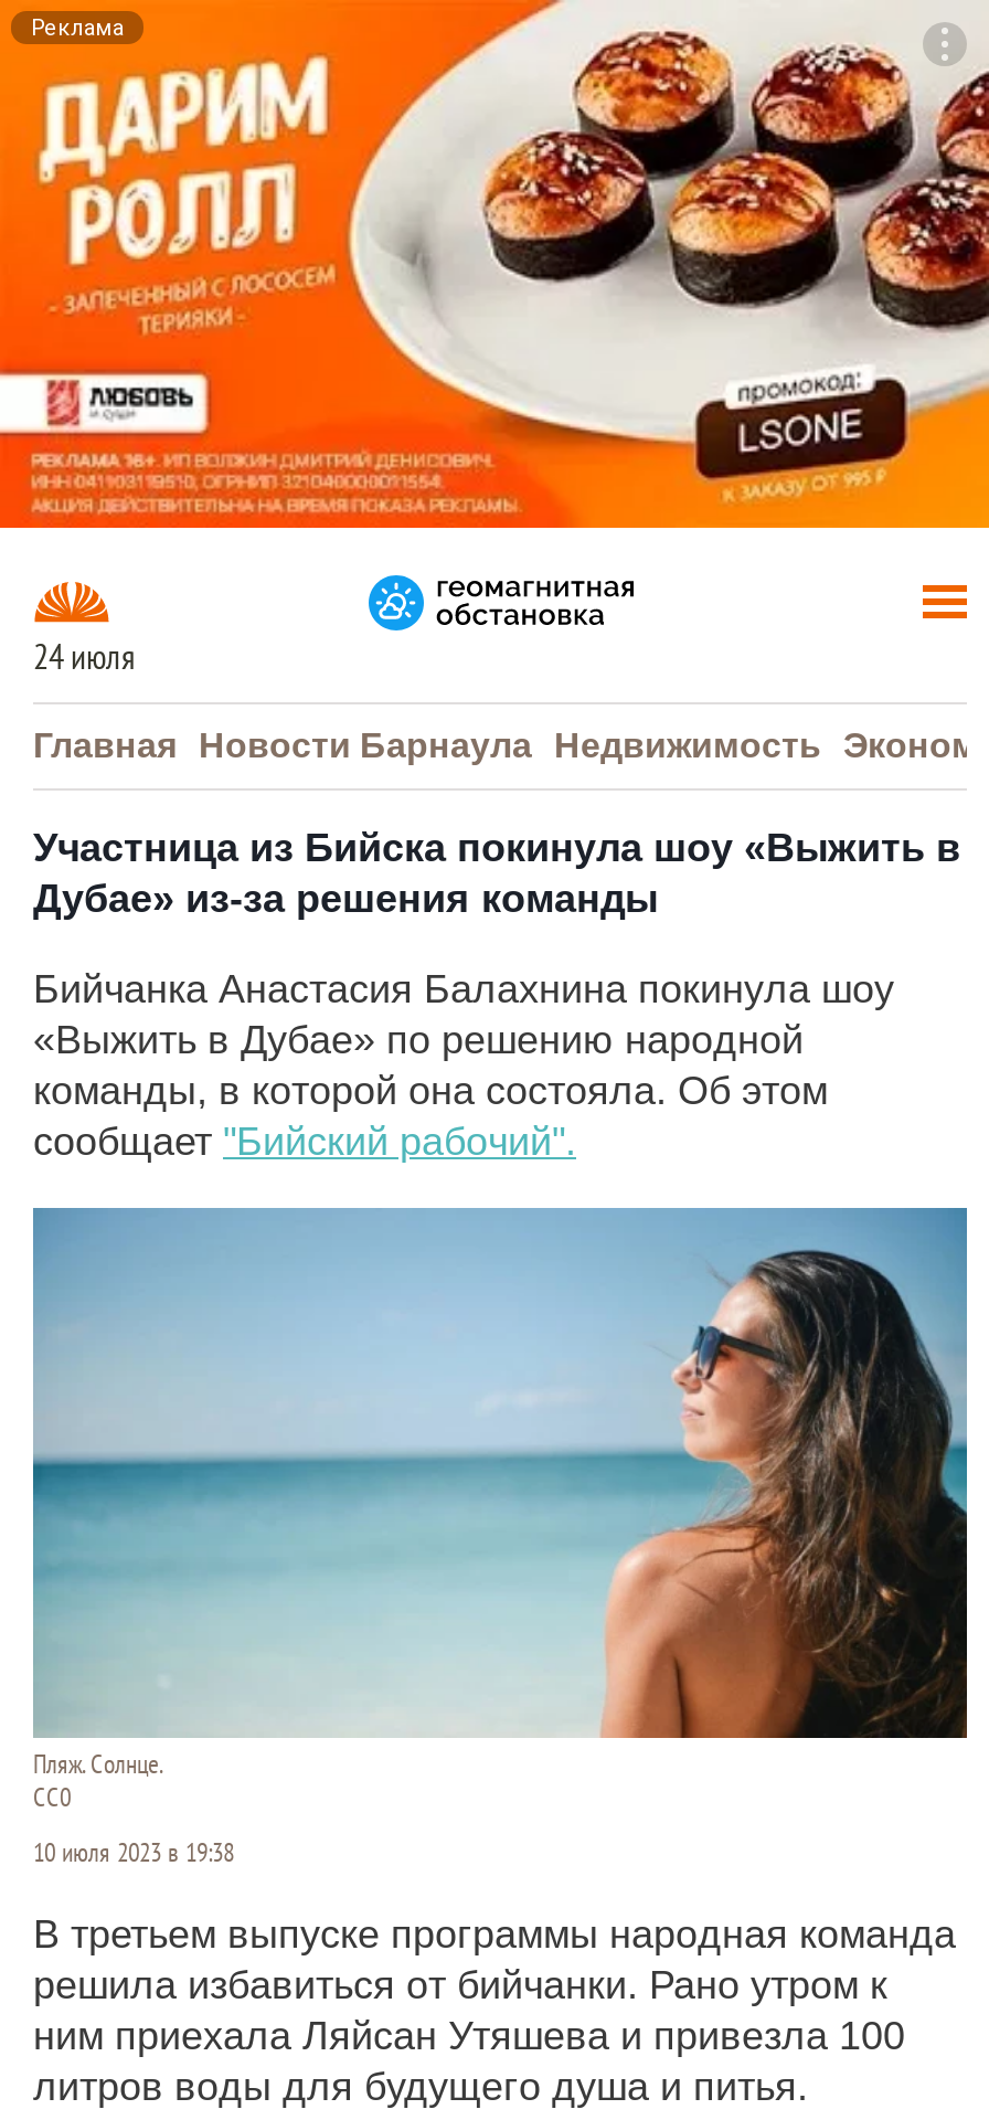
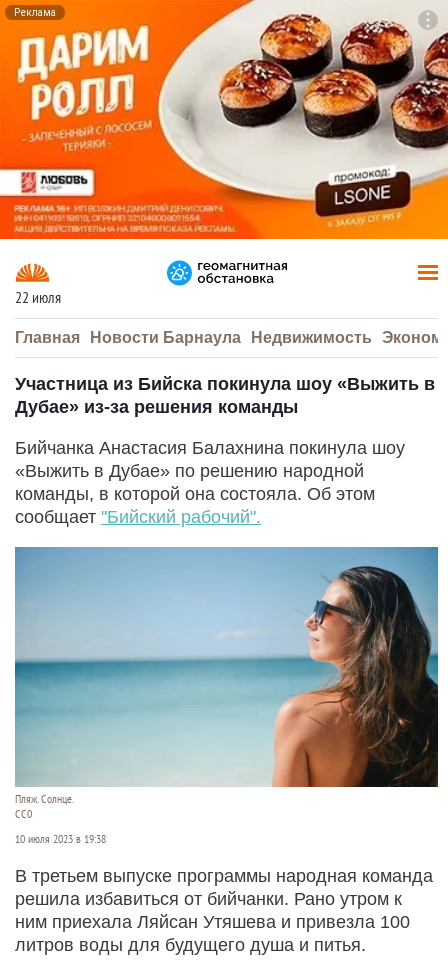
- 24 июля
+ 22 июля
